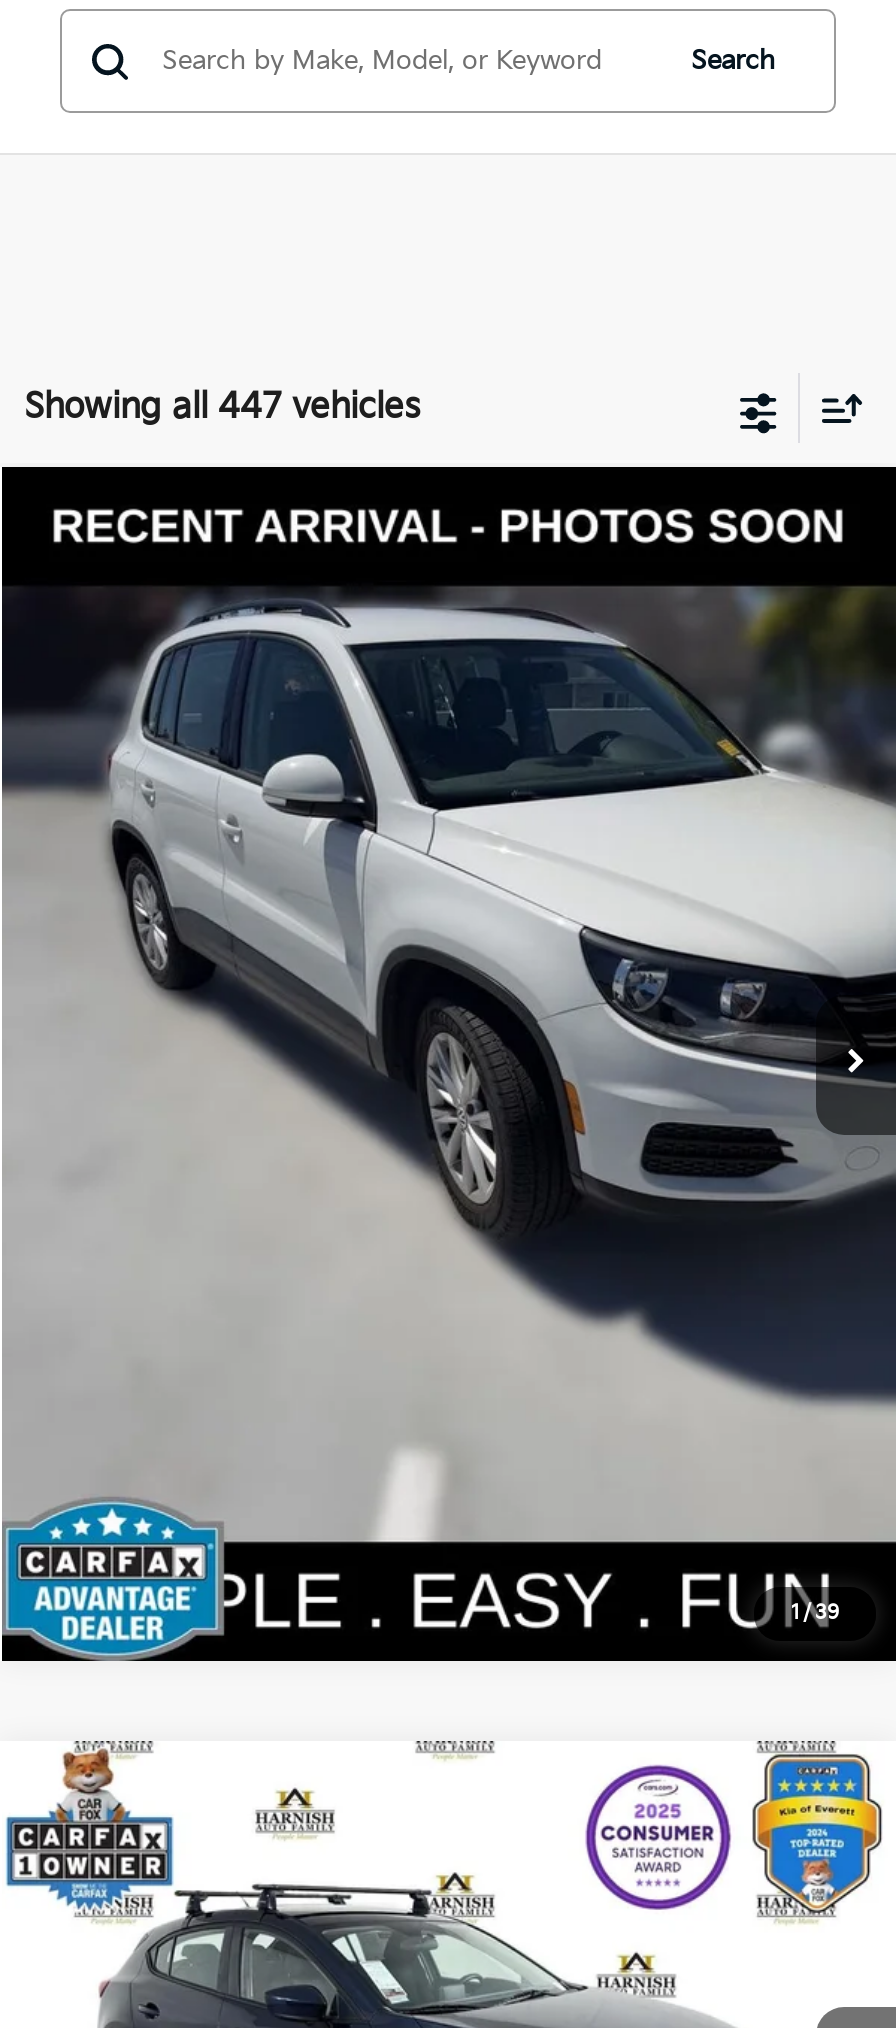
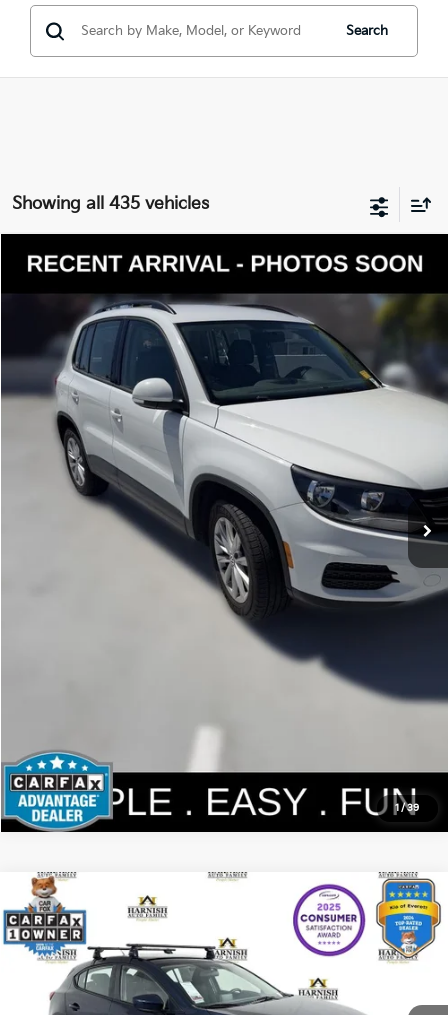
- Showing all 447 vehicles
+ Showing all 435 vehicles
